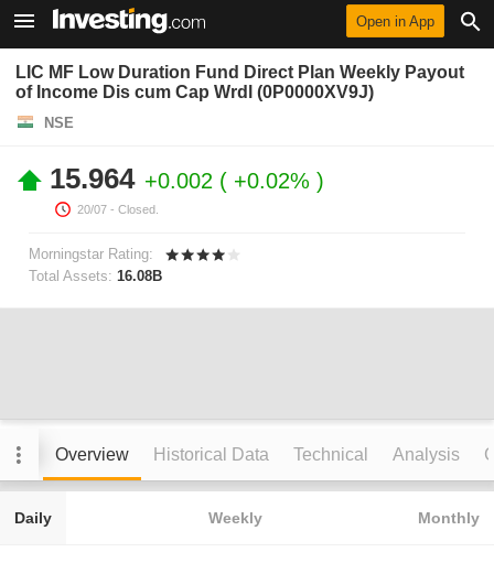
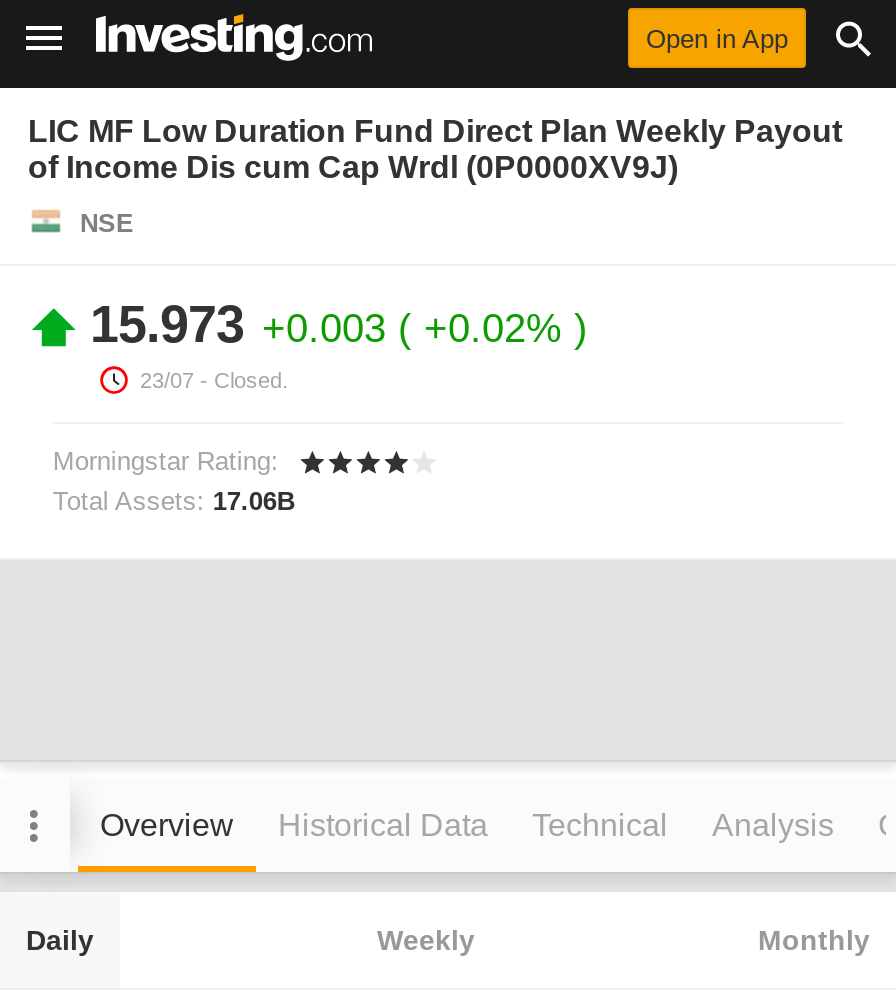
- 15.964 +0.002 +0.02%
+ 15.973 +0.003 +0.02%

- 20/07 - Closed.
+ 23/07 - Closed.

- Total Assets: 16.08B
+ Total Assets: 17.06B
